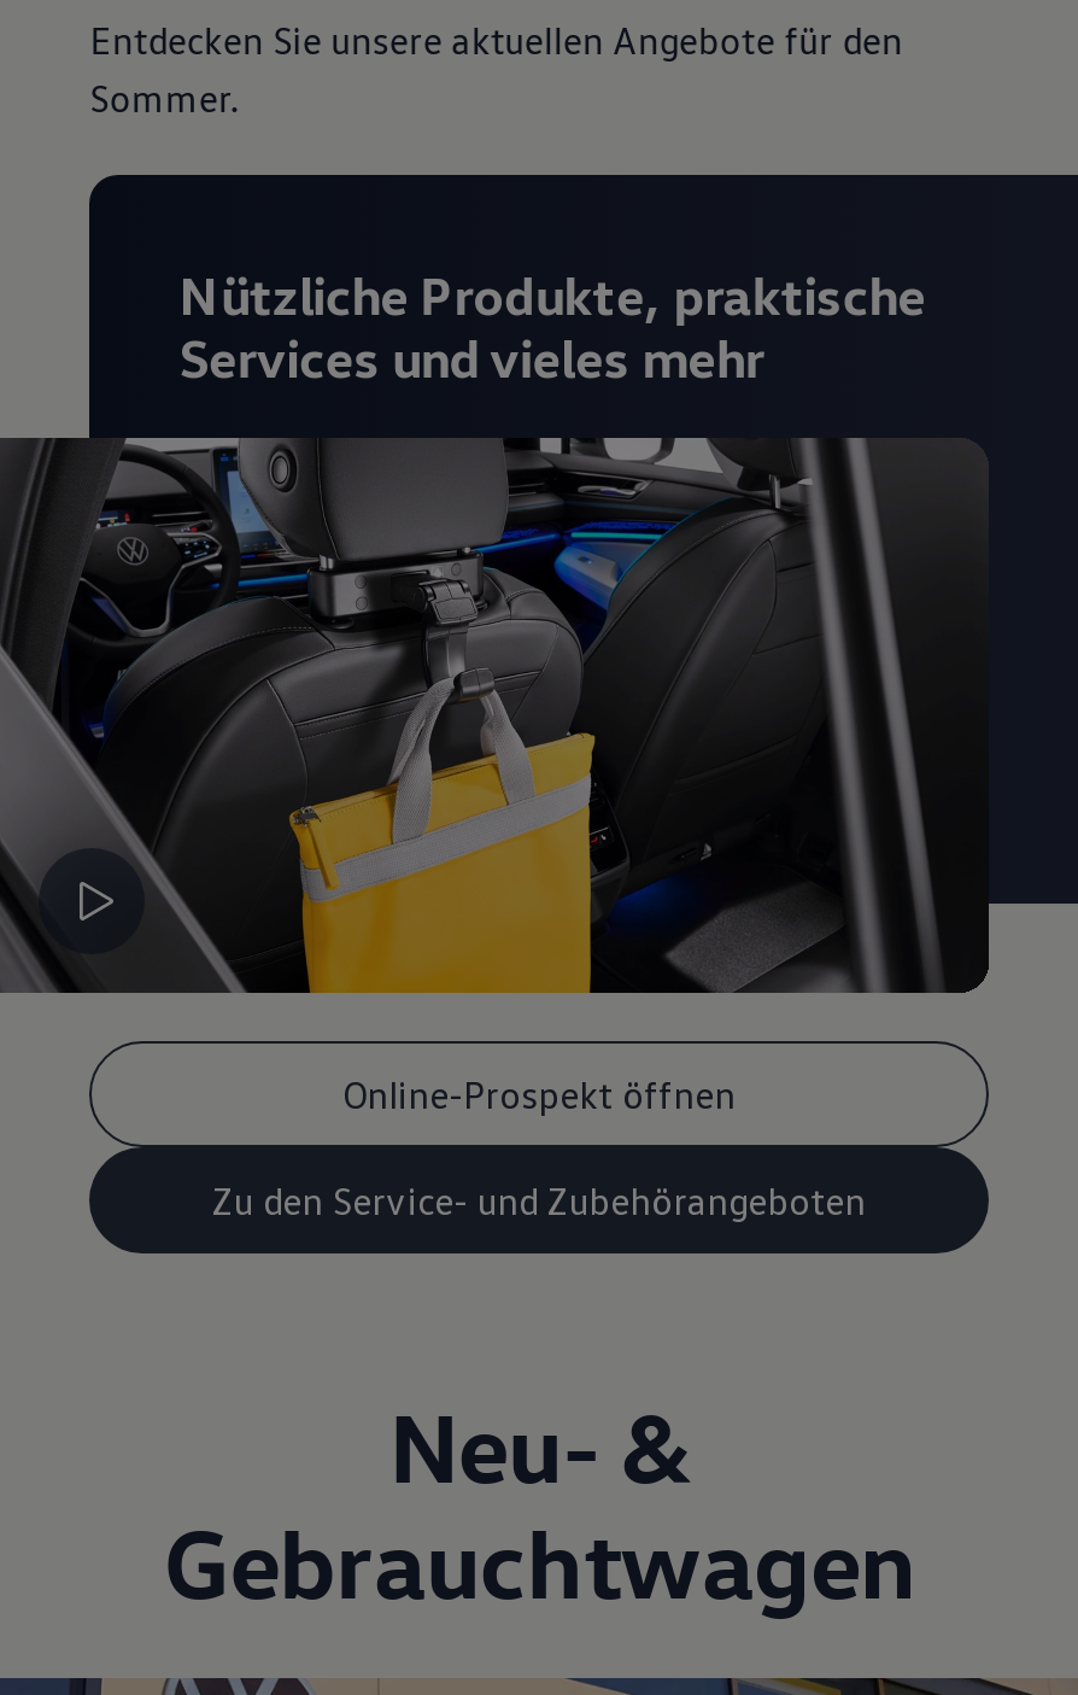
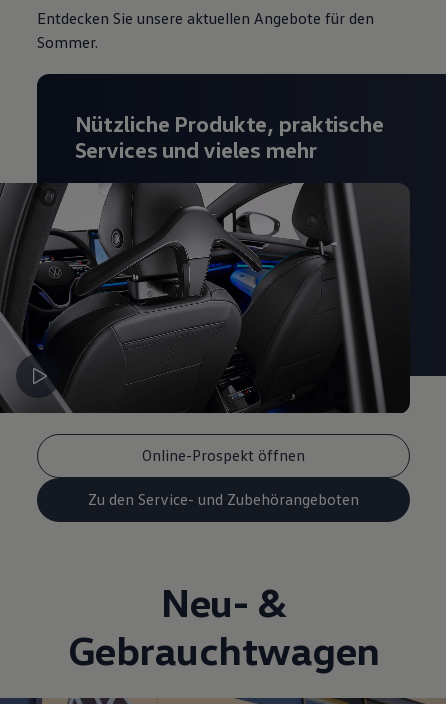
- [image]
+ [image]
